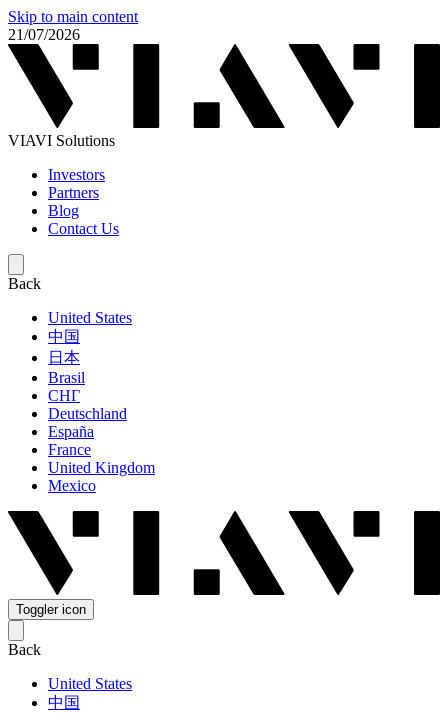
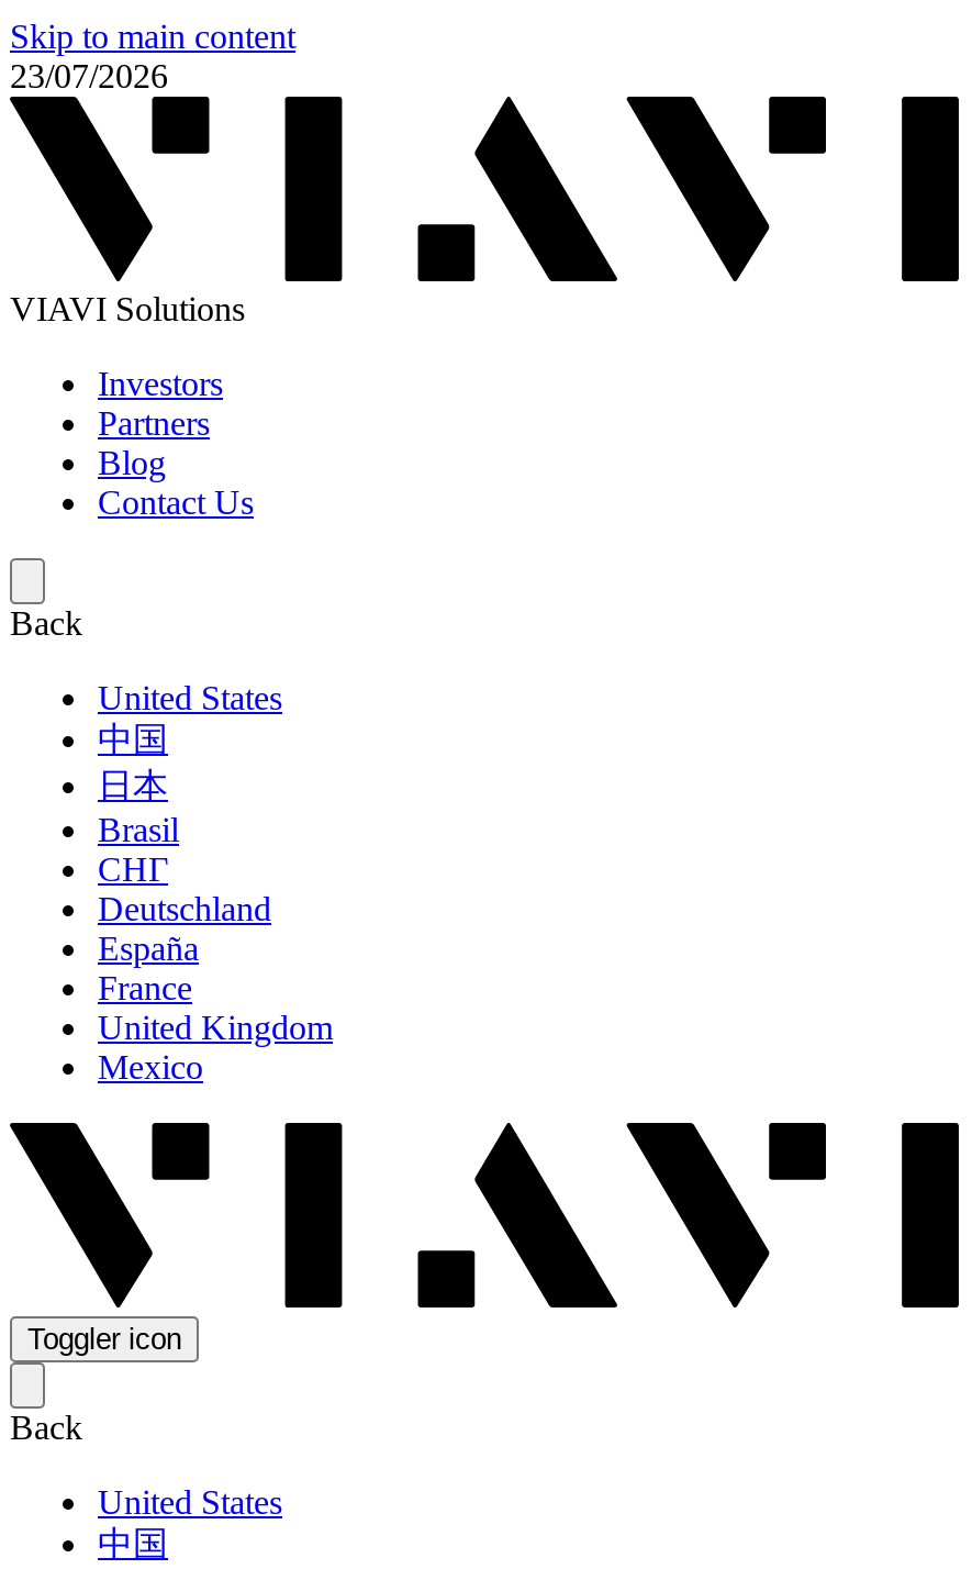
- 21/07/2026
+ 23/07/2026
